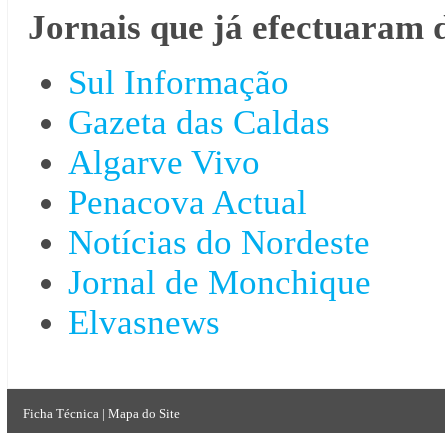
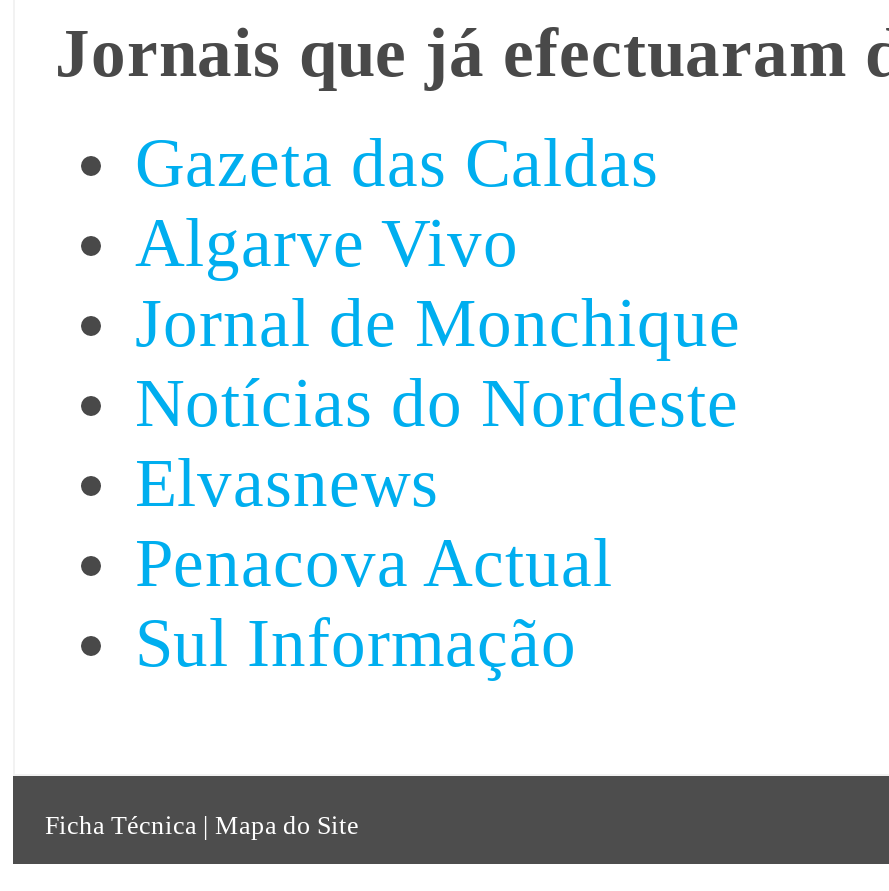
moved down: Sul Informação

moved up: Gazeta das Caldas | Algarve Vivo

moved down: Penacova Actual

moved up: Notícias do Nordeste | Jornal de Monchique | Elvasnews
